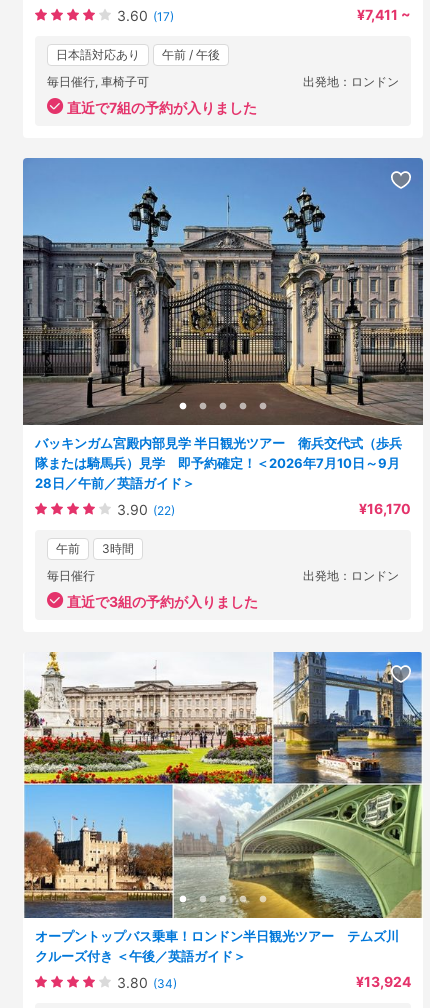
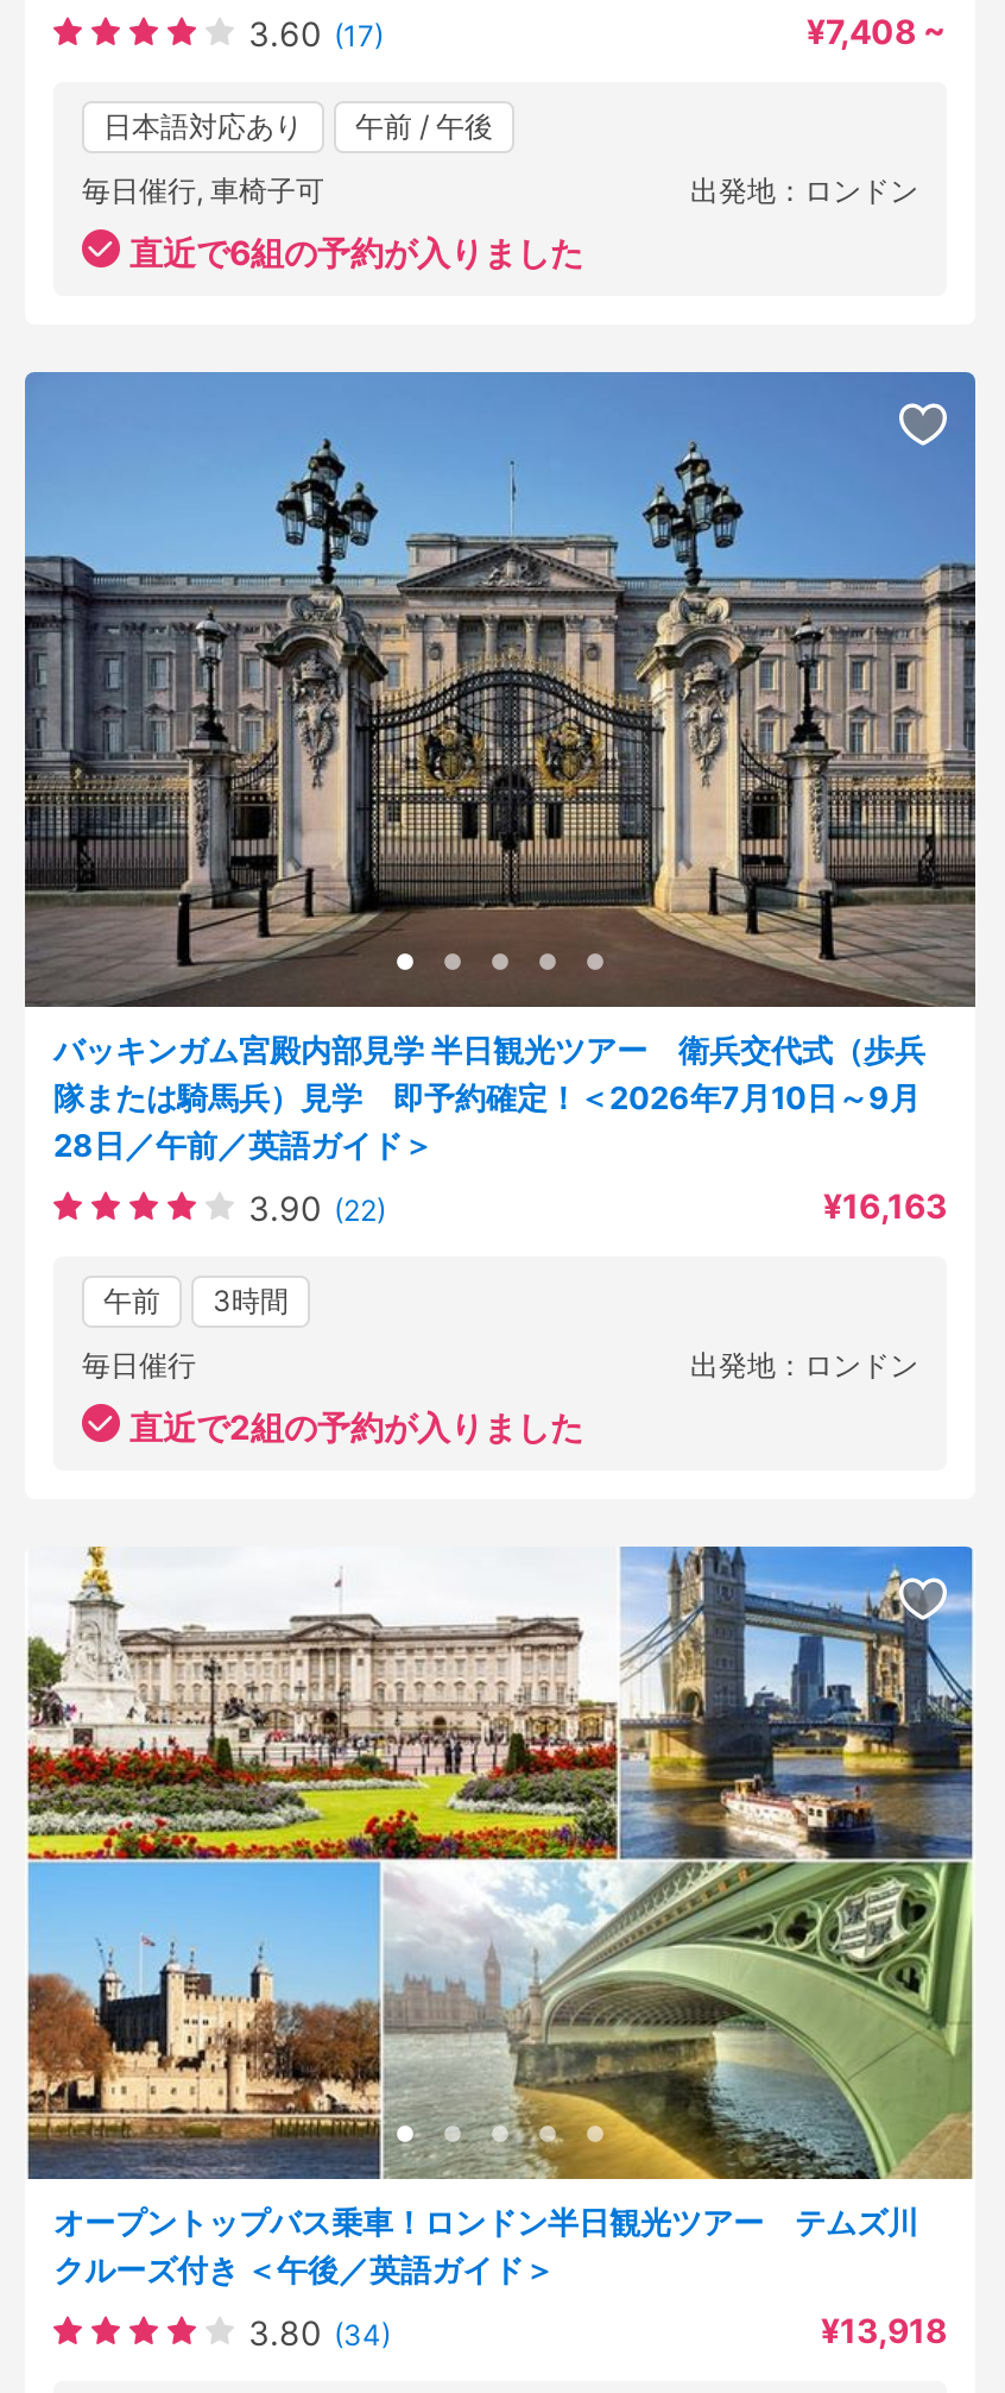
- ¥7,411 ~
+ ¥7,408 ~

- 直近で7組の予約が入りました
+ 直近で6組の予約が入りました

- ¥16,170
+ ¥16,163

- 直近で3組の予約が入りました
+ 直近で2組の予約が入りました

- ¥13,924
+ ¥13,918
